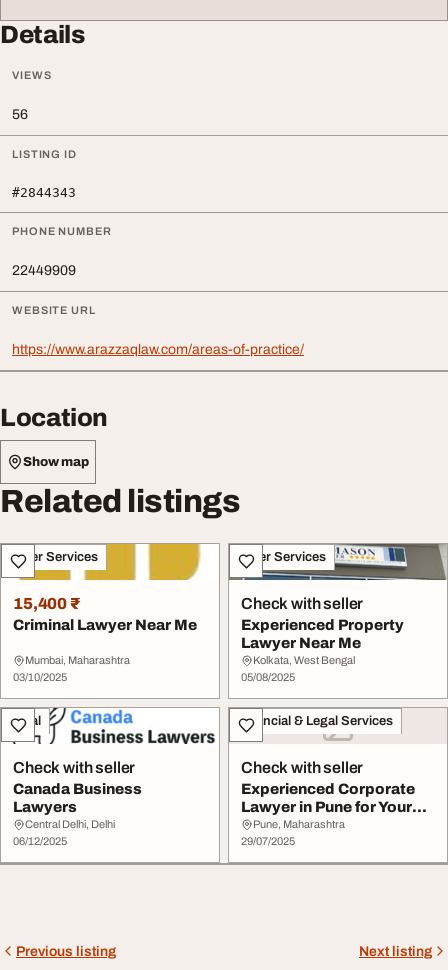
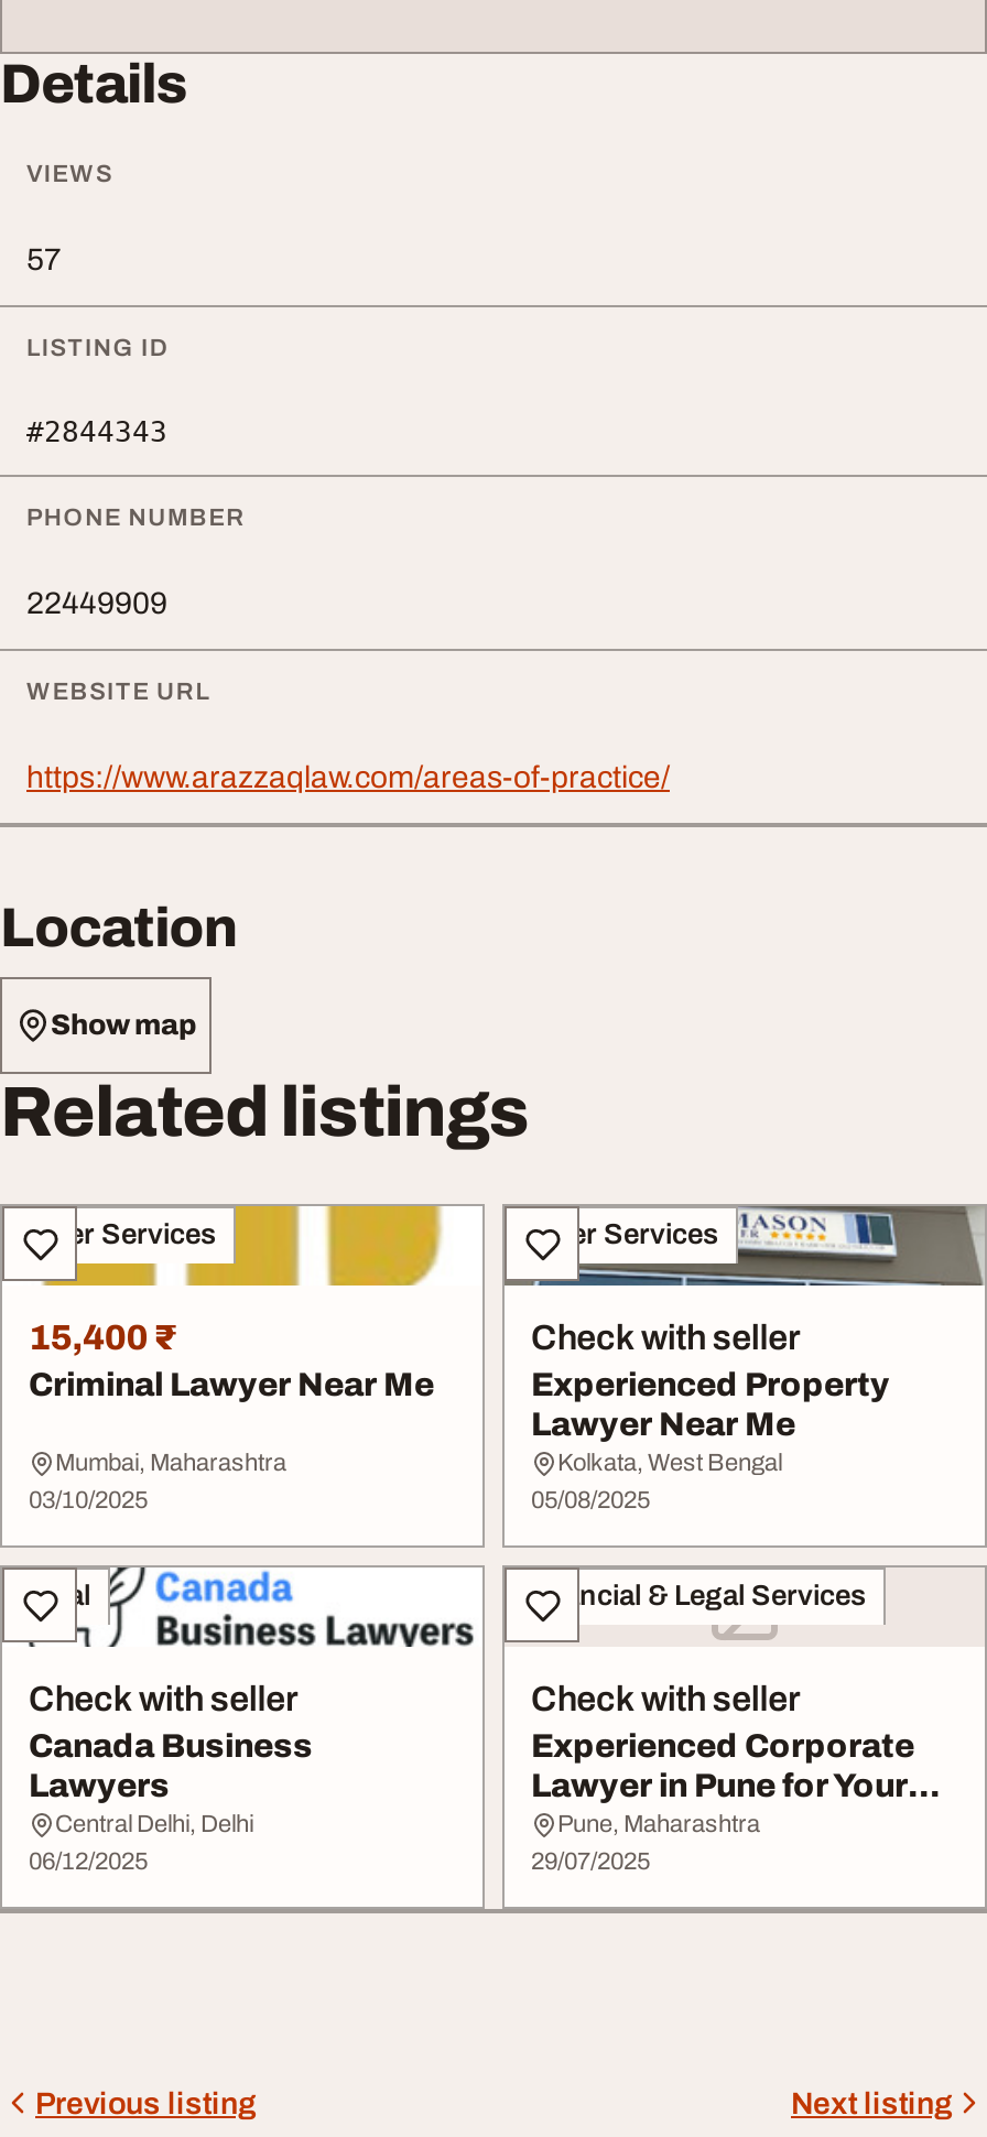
- 56
+ 57
